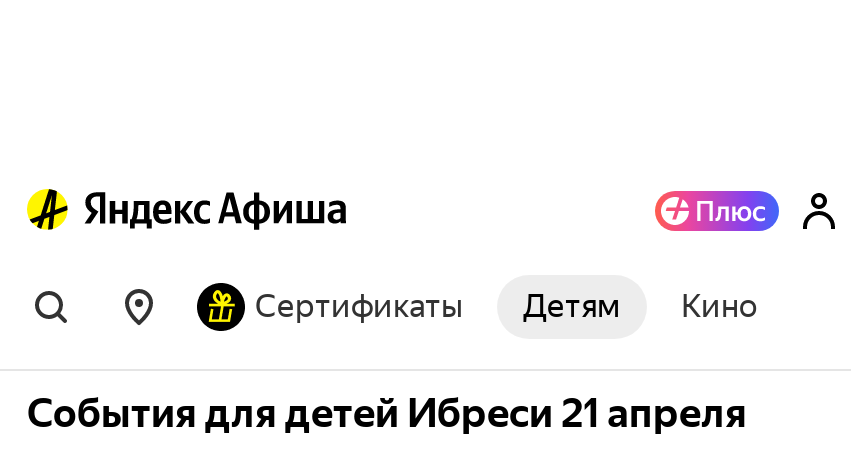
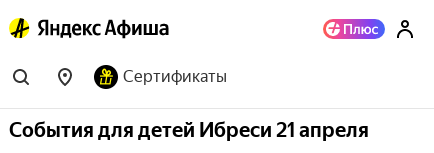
- Детям
- Кино
